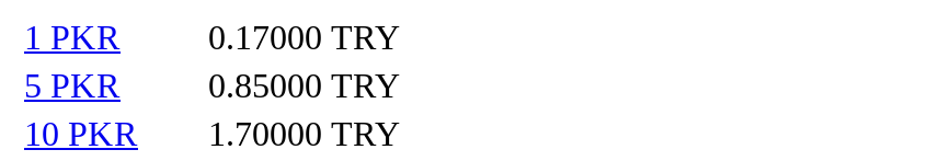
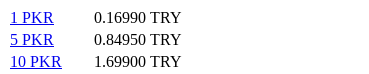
- 0.17000 TRY
+ 0.16990 TRY

- 0.85000 TRY
+ 0.84950 TRY

- 10 PKR 1.70000 TRY
+ 10 PKR 1.69900 TRY
